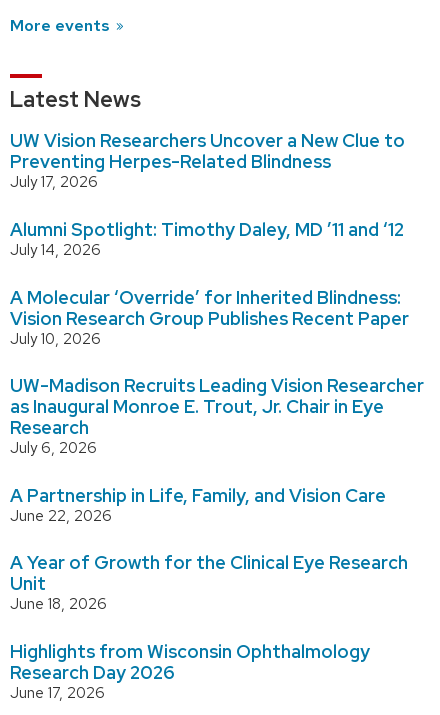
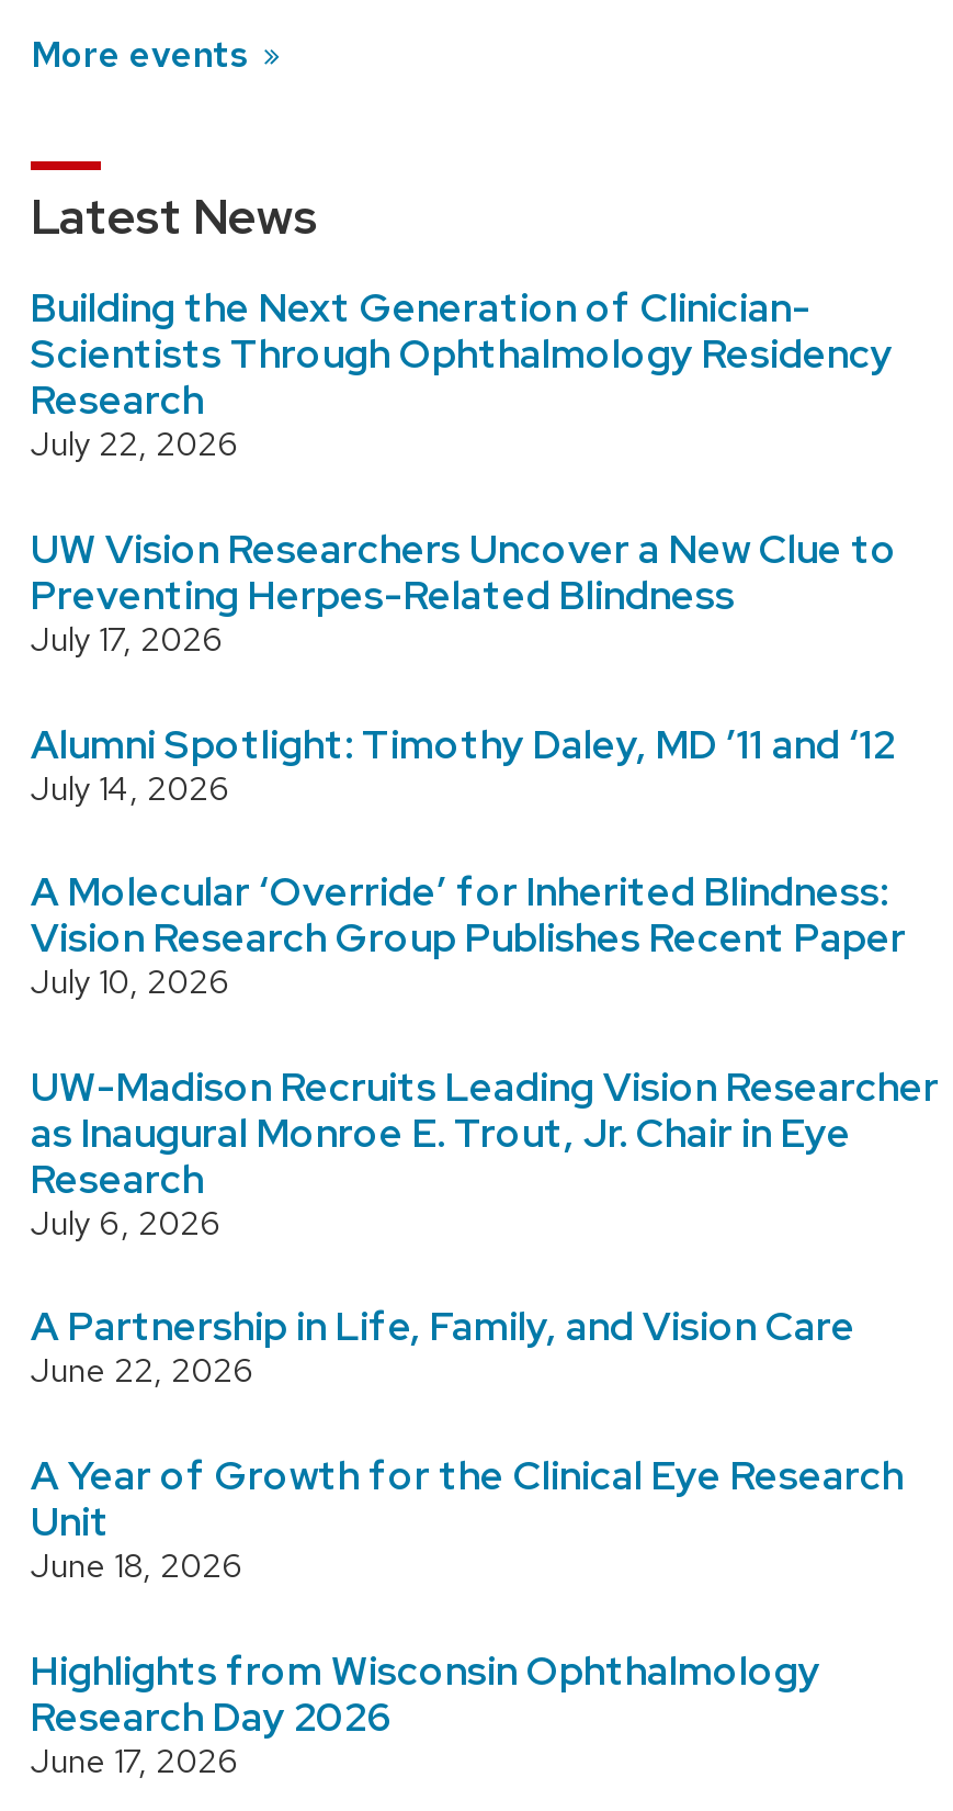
+ Building the Next Generation of Clinician-
+ Scientists Through Ophthalmology Residency
+ Research
+ July 22, 2026
